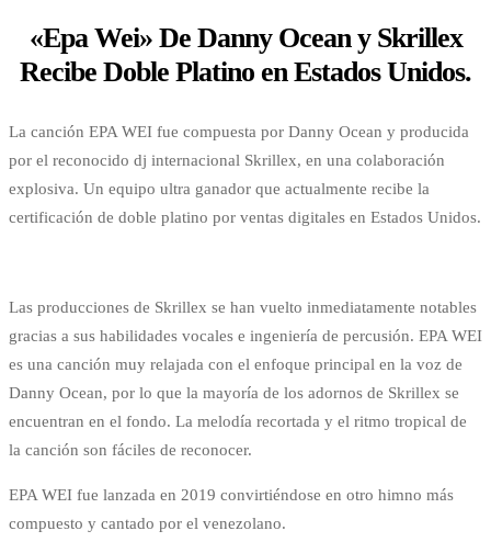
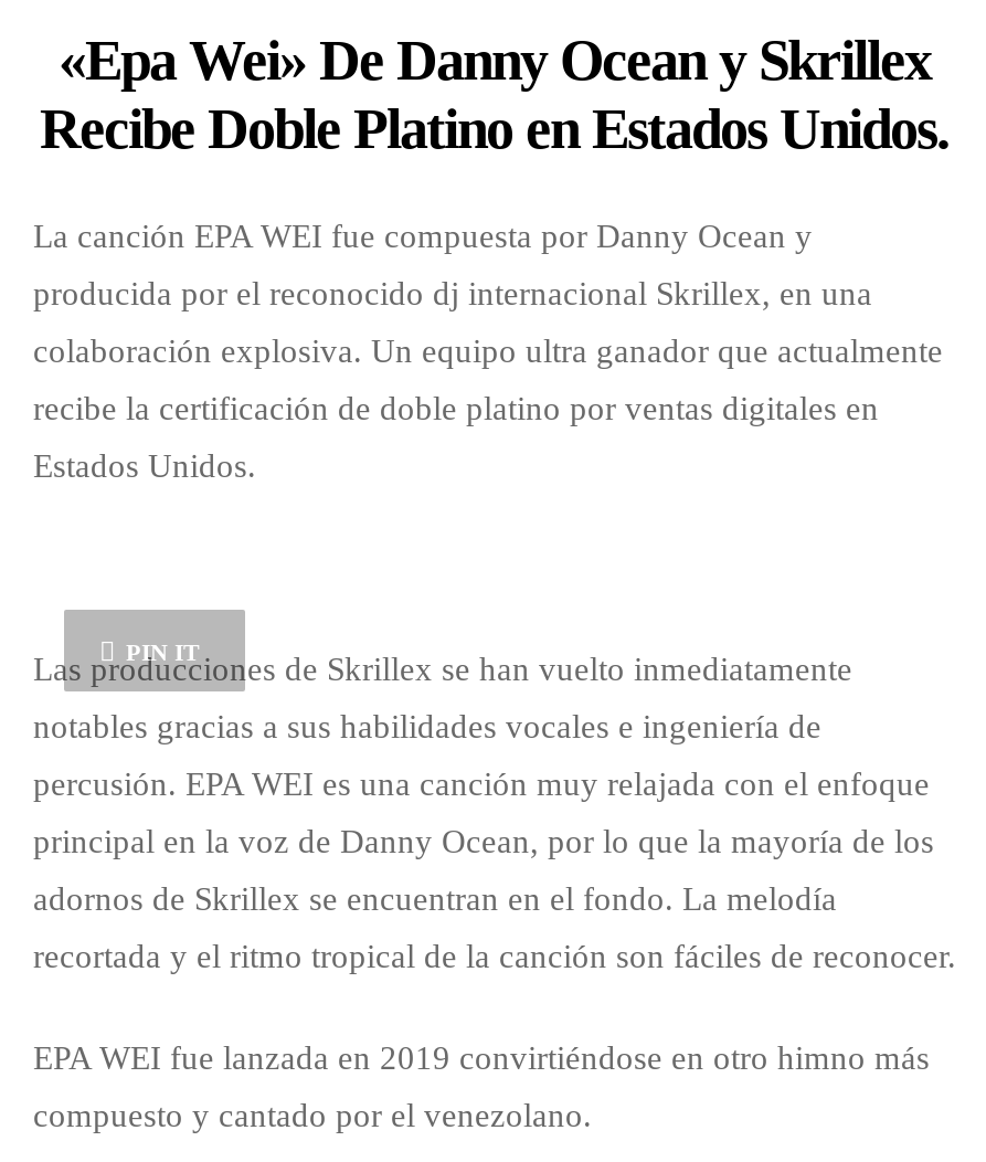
- Las producciones de Skrillex se han vuelto inmediatamente notables
- gracias a sus habilidades vocales e ingeniería de percusión. EPA WEI
- es una canción muy relajada con el enfoque principal en la voz de
- Danny Ocean, por lo que la mayoría de los adornos de Skrillex se
- encuentran en el fondo. La melodía recortada y el ritmo tropical de
- la canción son fáciles de reconocer.
+ PIN IT
+ Las producciones de Skrillex se han vuelto inmediatamente
+ notables gracias a sus habilidades vocales e ingeniería de
+ percusión. EPA WEI es una canción muy relajada con el enfoque
+ principal en la voz de Danny Ocean, por lo que la mayoría de los
+ adornos de Skrillex se encuentran en el fondo. La melodía
+ recortada y el ritmo tropical de la canción son fáciles de reconocer.
